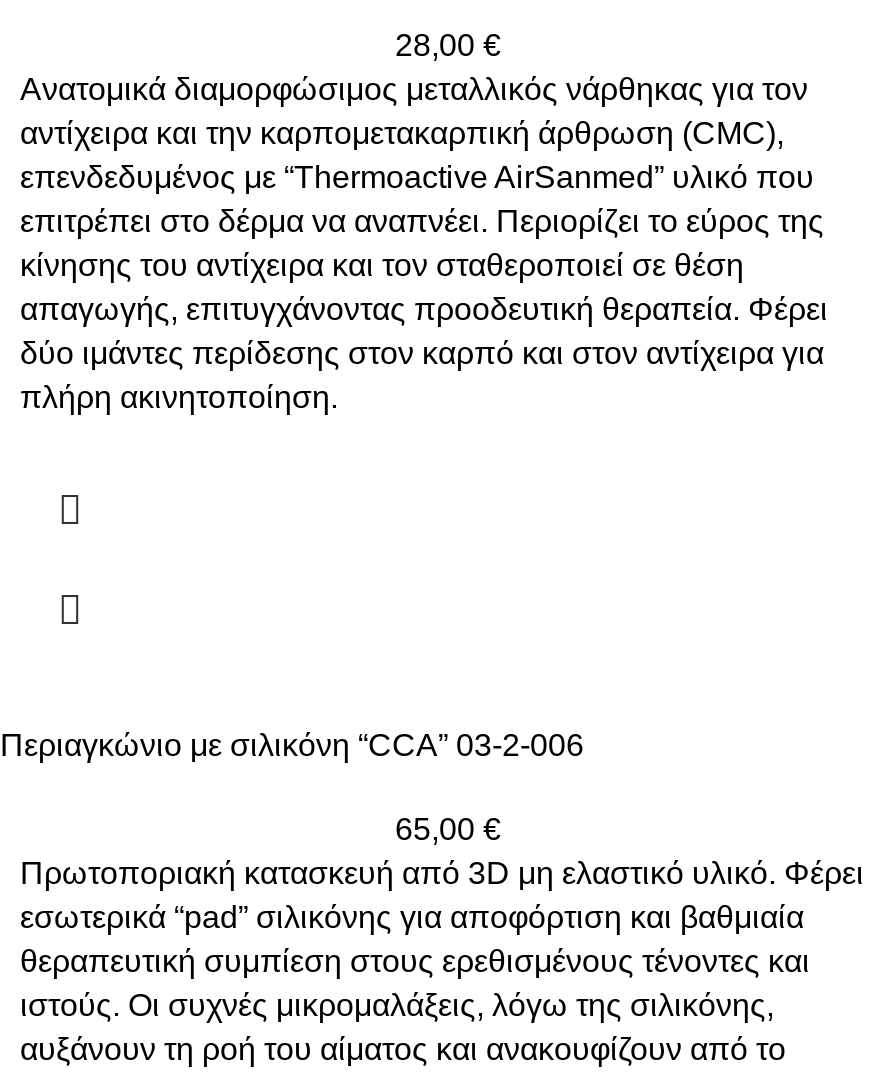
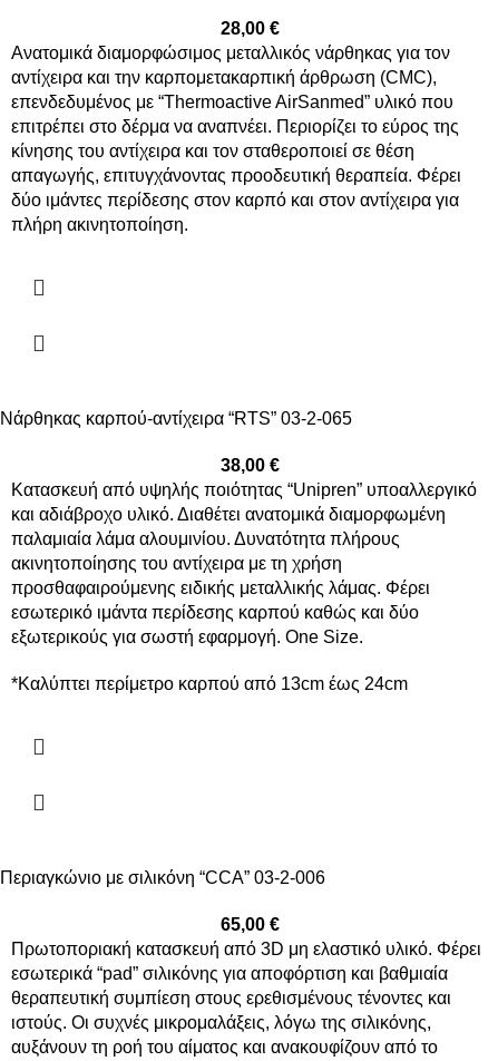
+ Νάρθηκας καρπού-αντίχειρα “RTS” 03-2-065
+ 38,00 €
+ Κατασκευή από υψηλής ποιότητας “Unipren” υποαλλεργικό
+ και αδιάβροχο υλικό. Διαθέτει ανατομικά διαμορφωμένη
+ παλαμιαία λάμα αλουμινίου. Δυνατότητα πλήρους
+ ακινητοποίησης του αντίχειρα με τη χρήση
+ προσθαφαιρούμενης ειδικής μεταλλικής λάμας. Φέρει
+ εσωτερικό ιμάντα περίδεσης καρπού καθώς και δύο
+ εξωτερικούς για σωστή εφαρμογή. One Size.
+ *Καλύπτει περίμετρο καρπού από 13cm έως 24cm
